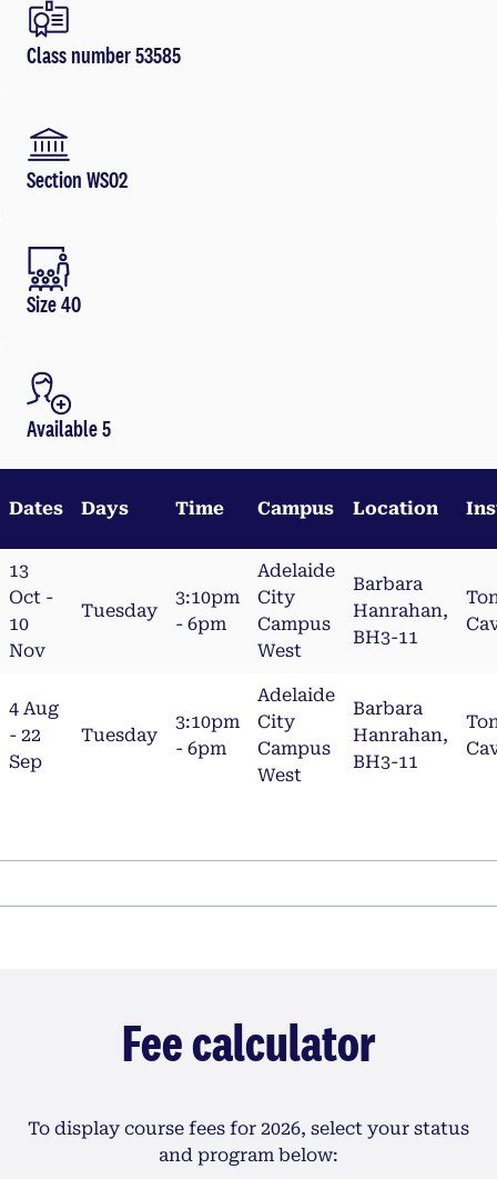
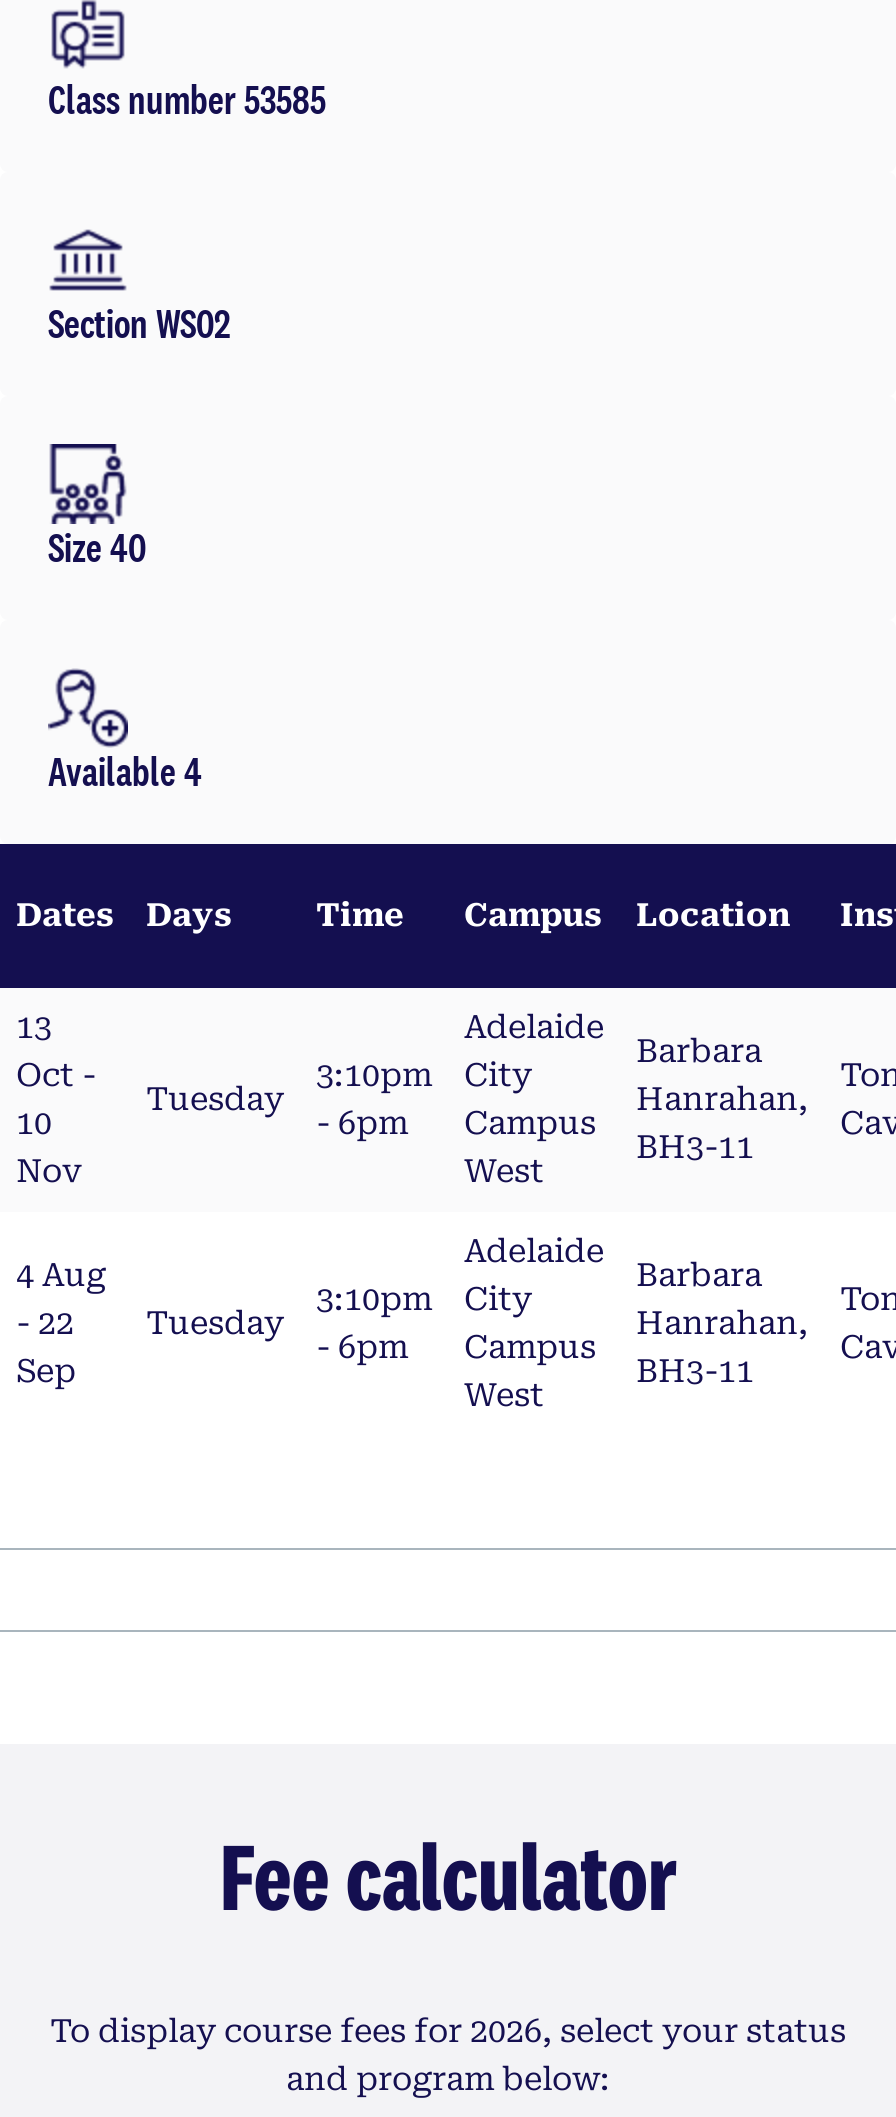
- Available 5
+ Available 4
